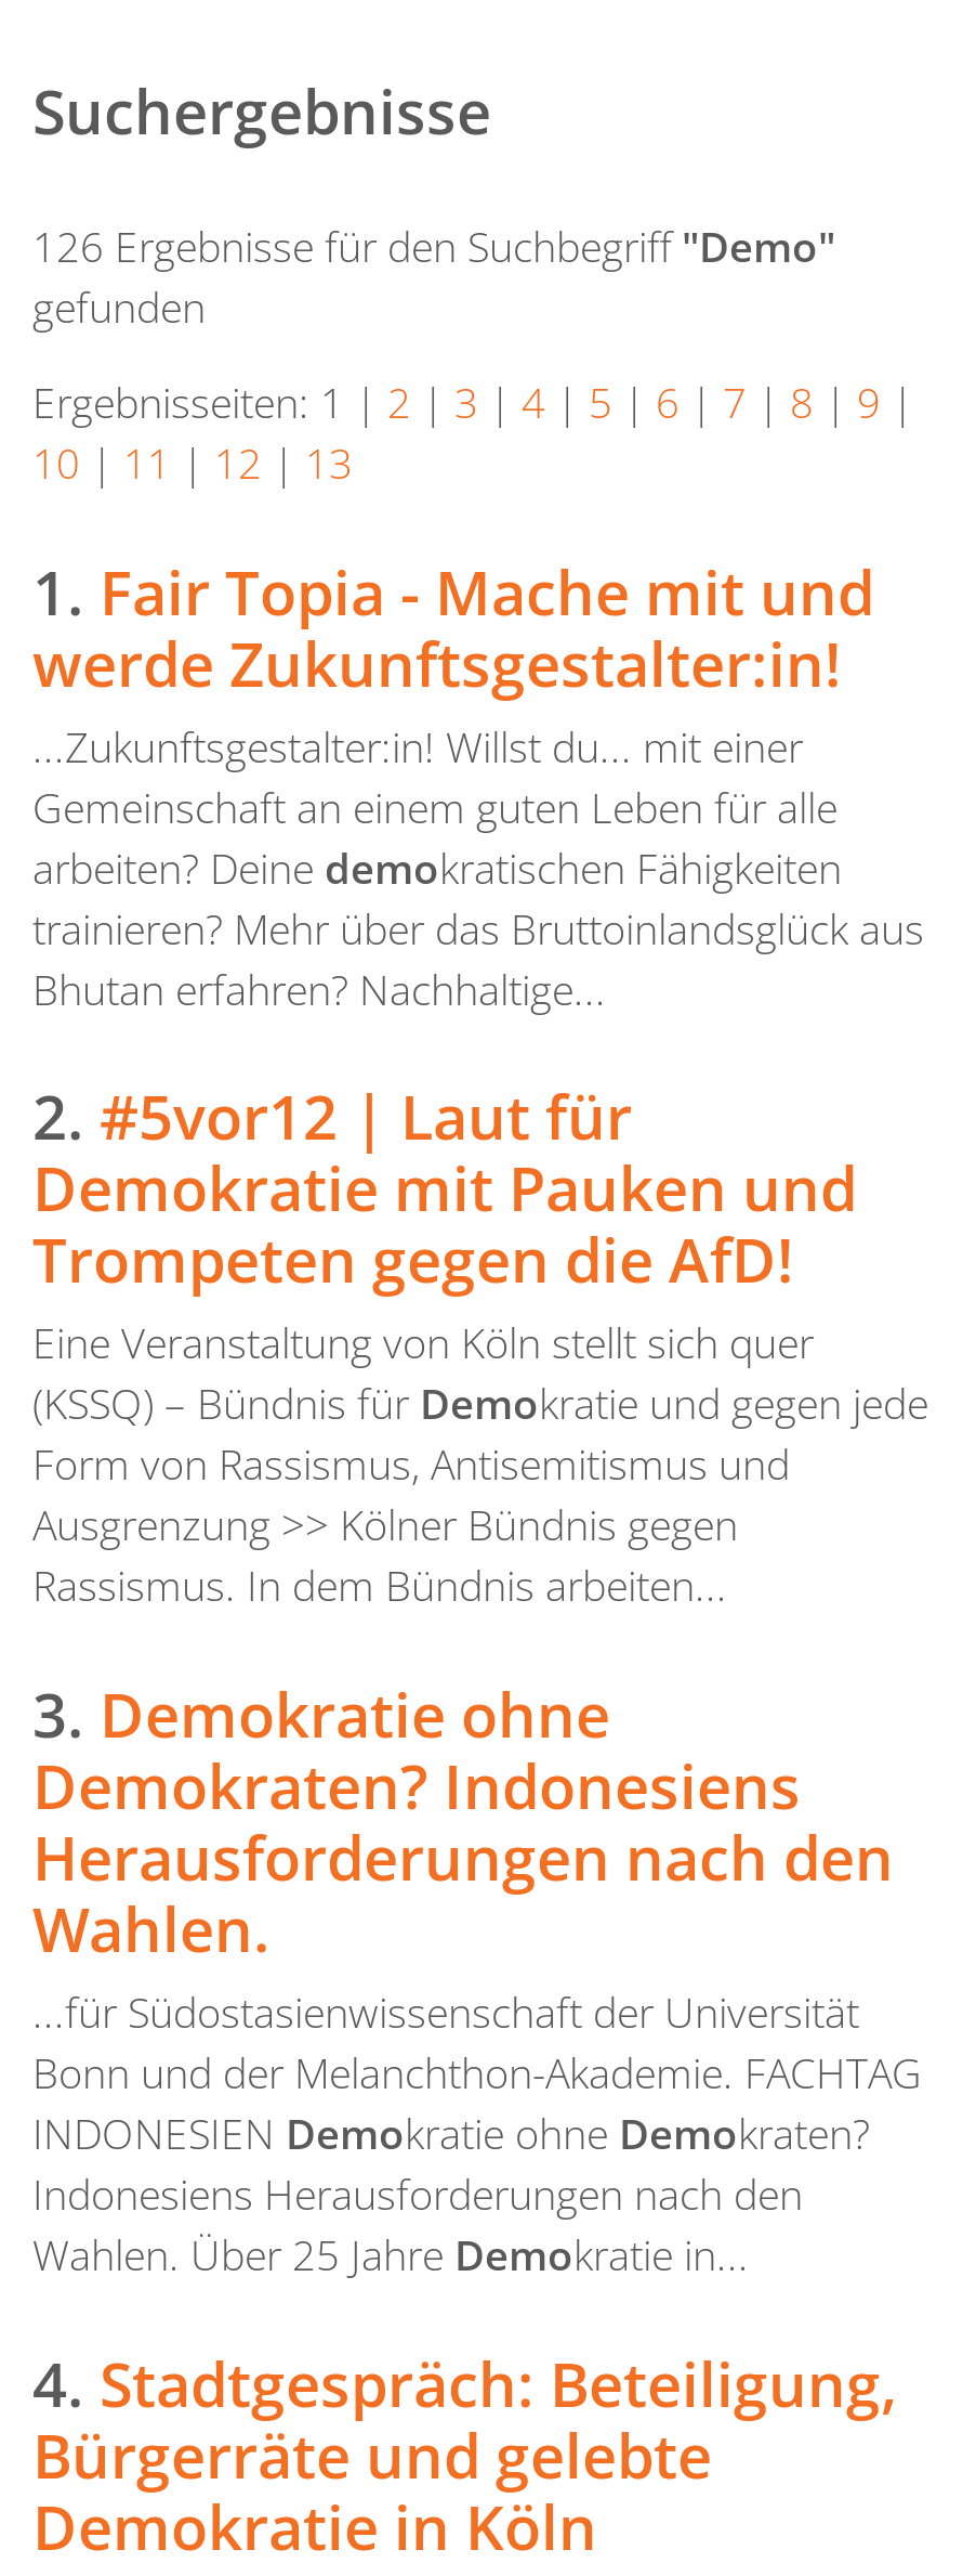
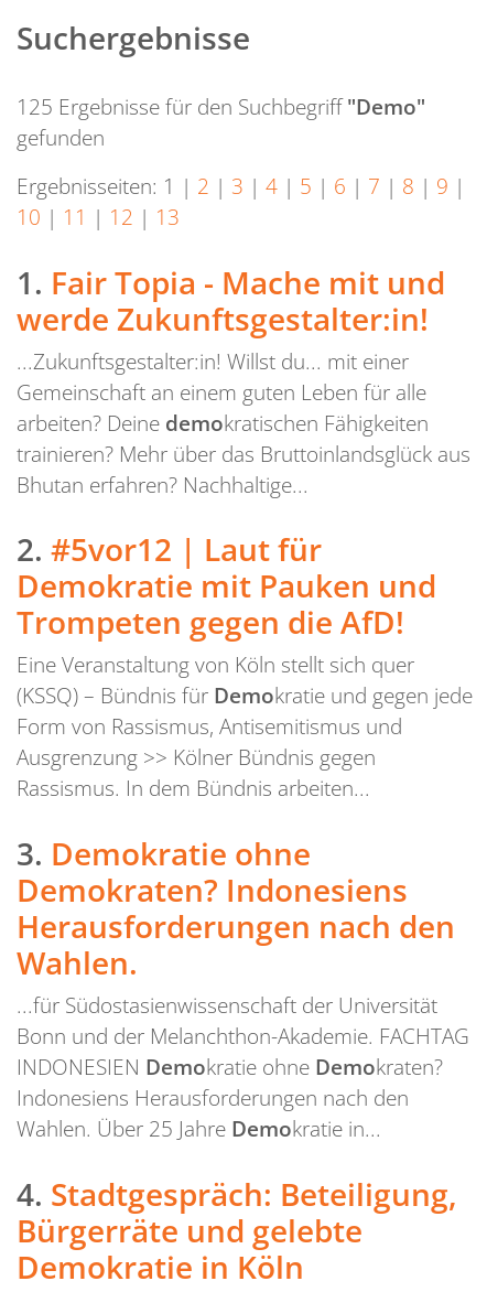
- 126 Ergebnisse für den Suchbegriff"Demo"
+ 125 Ergebnisse für den Suchbegriff"Demo"
